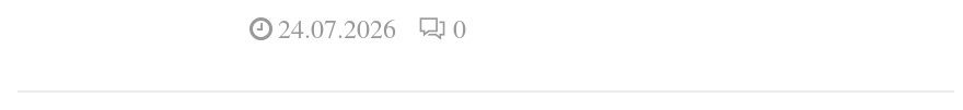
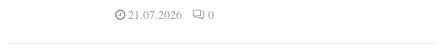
- 24.07.2026 0
+ 21.07.2026 0
